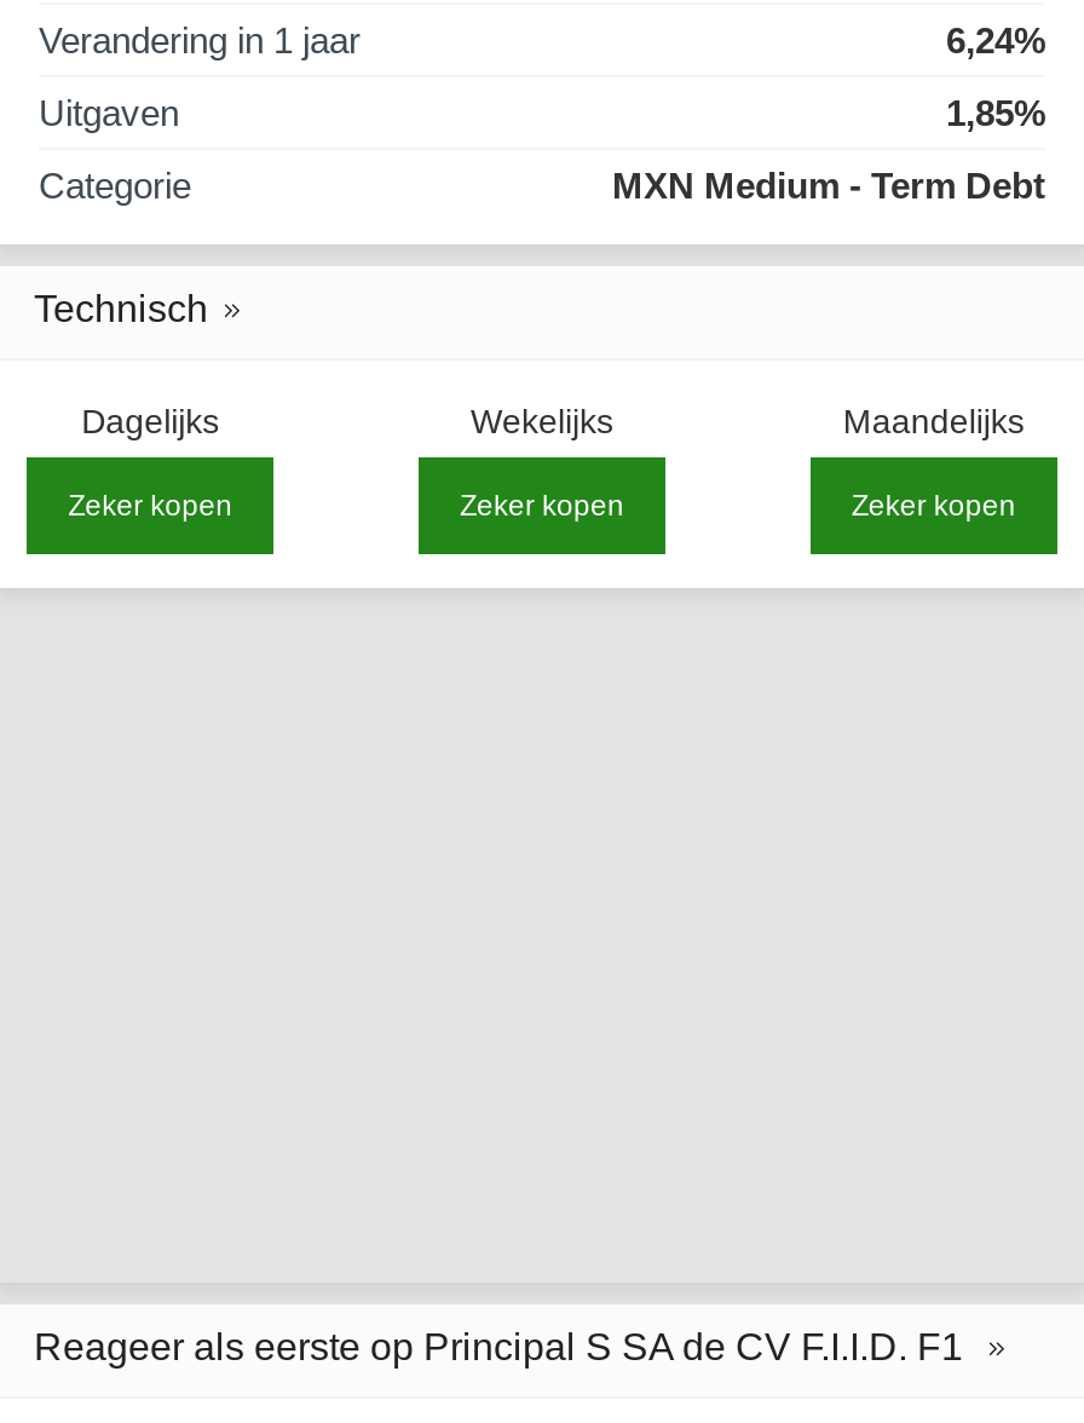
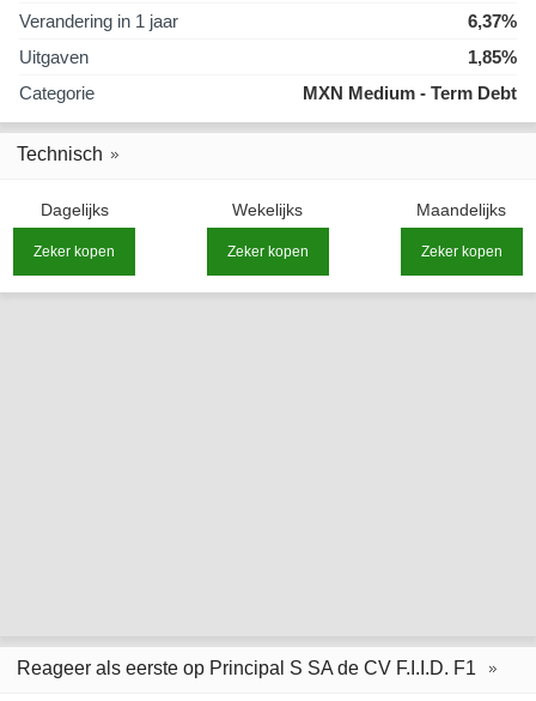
- 6,24%
+ 6,37%
